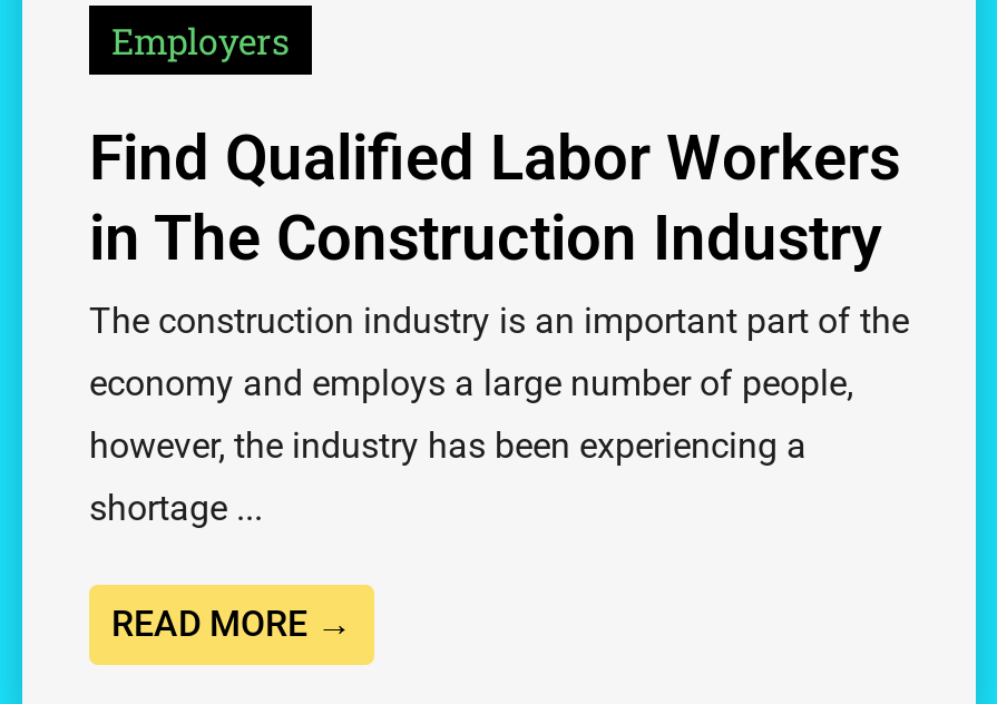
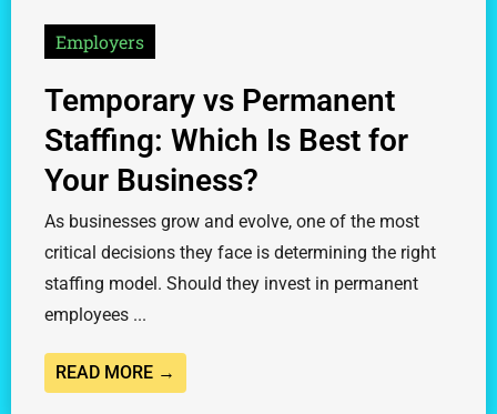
- Find Qualified Labor Workers
- in The Construction Industry
- The construction industry is an important part of the
+ Temporary vs Permanent
+ Staffing: Which Is Best for
+ Your Business?
+ As businesses grow and evolve, one of the most

- economy and employs a large number of people,
+ critical decisions they face is determining the right

- however, the industry has been experiencing a
+ staffing model. Should they invest in permanent

- shortage ...
+ employees ...
